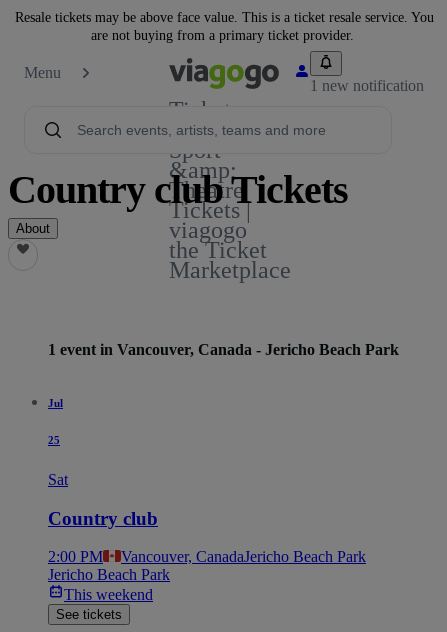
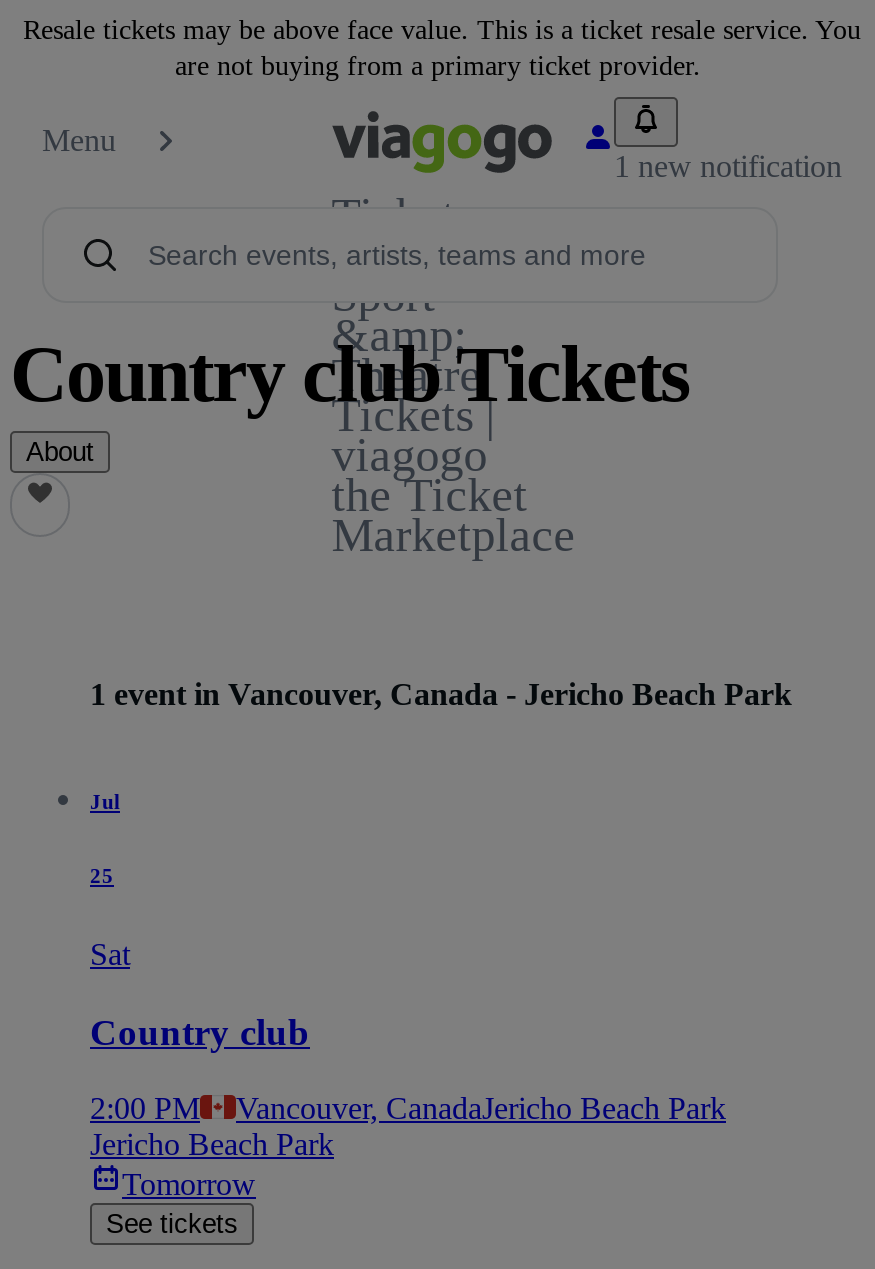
- This weekend
+ Tomorrow
